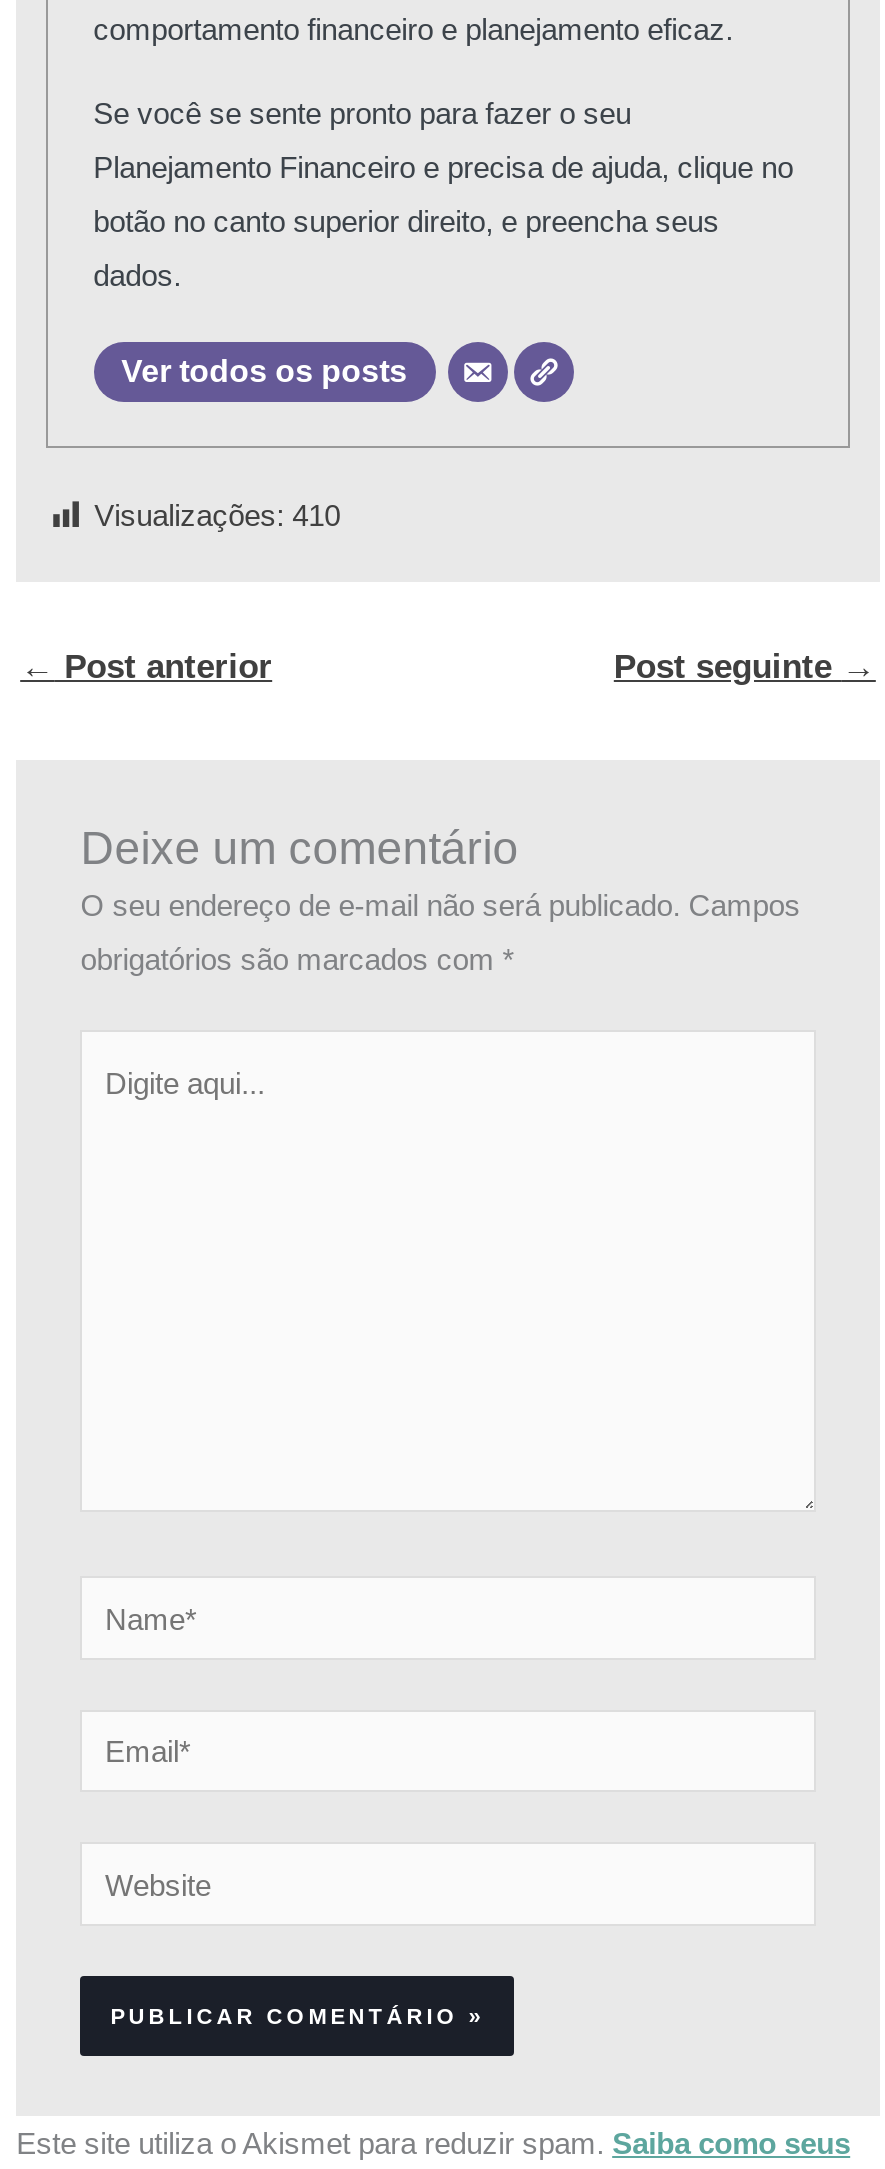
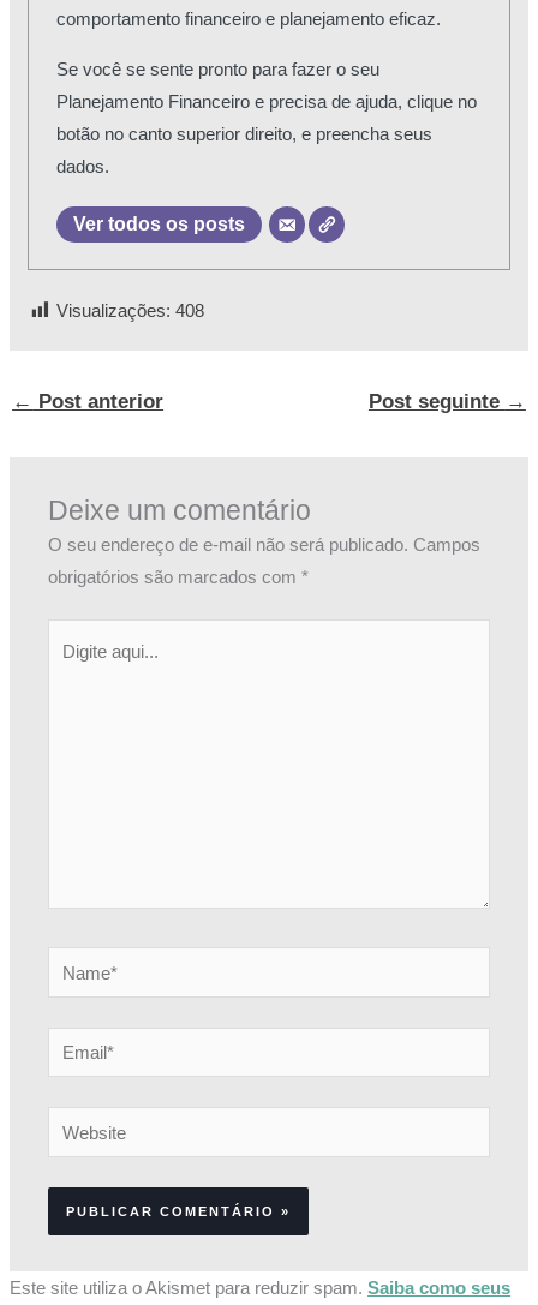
- Visualizações: 410
+ Visualizações: 408
